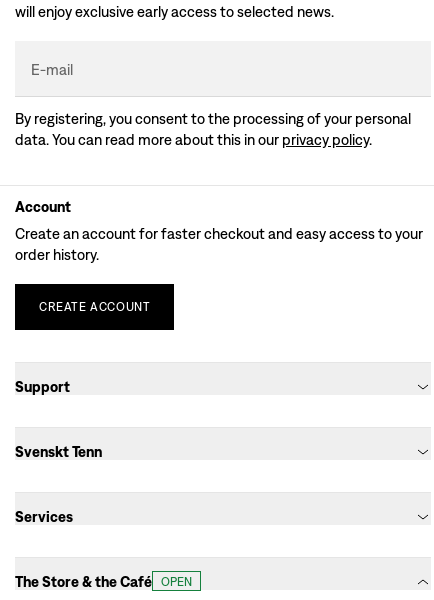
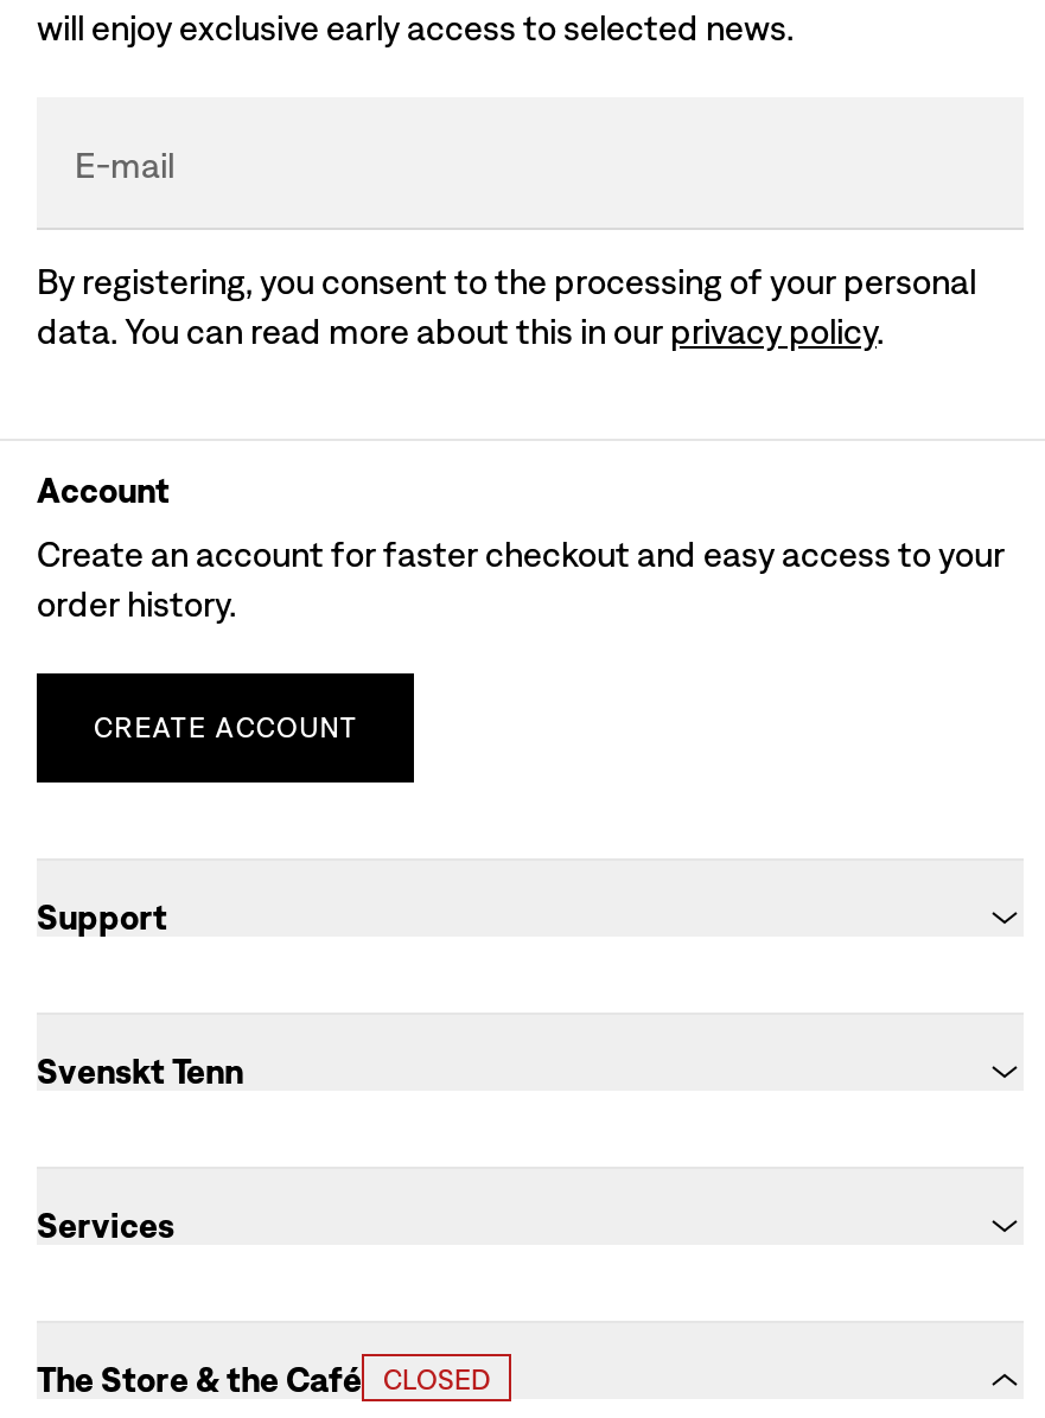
- OPEN
+ CLOSED
